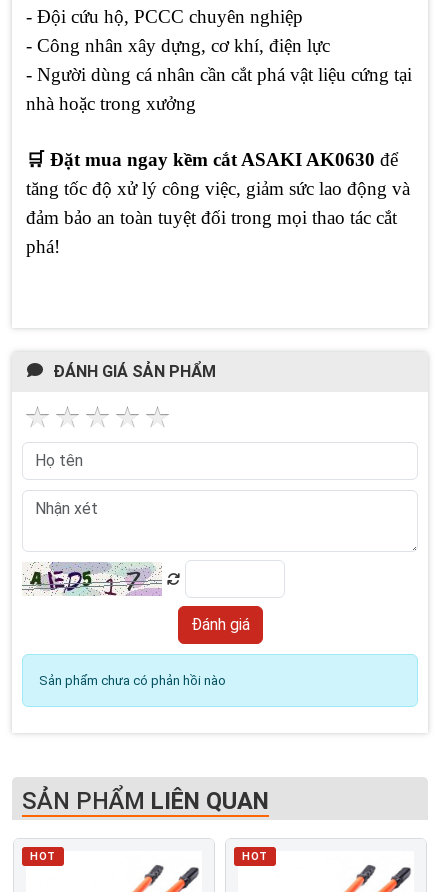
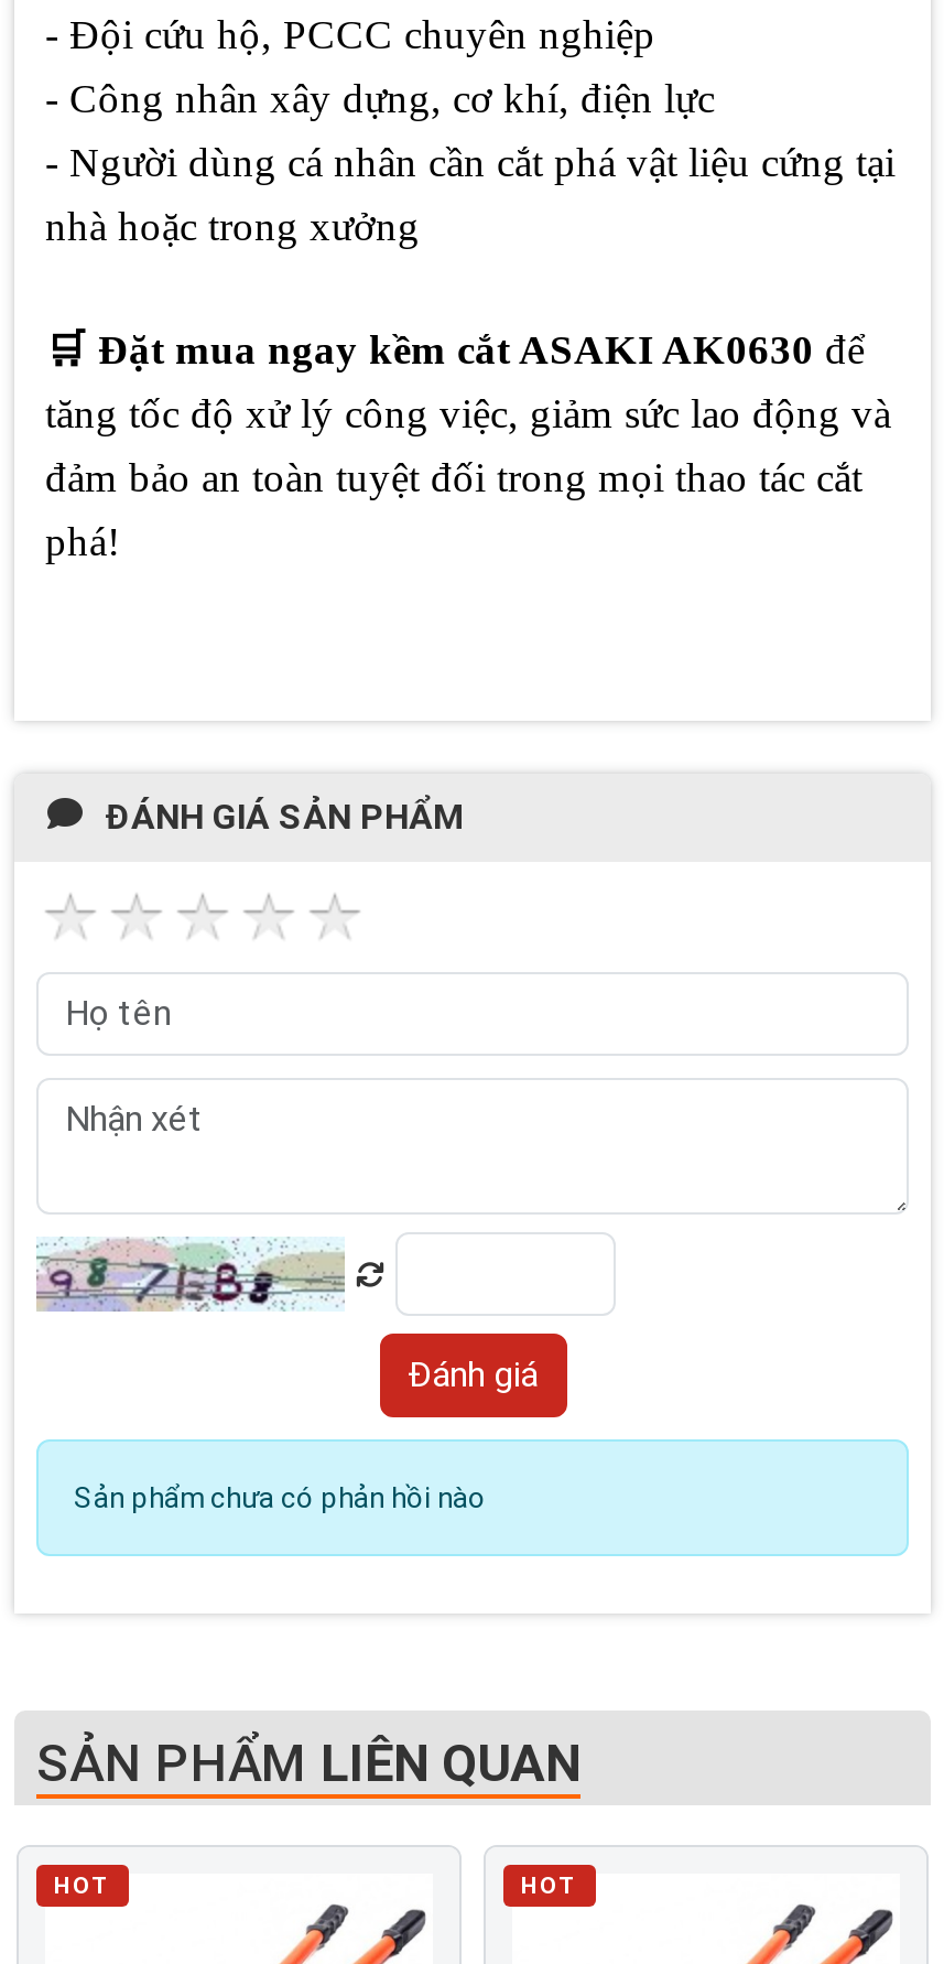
- [image]
+ [image]
